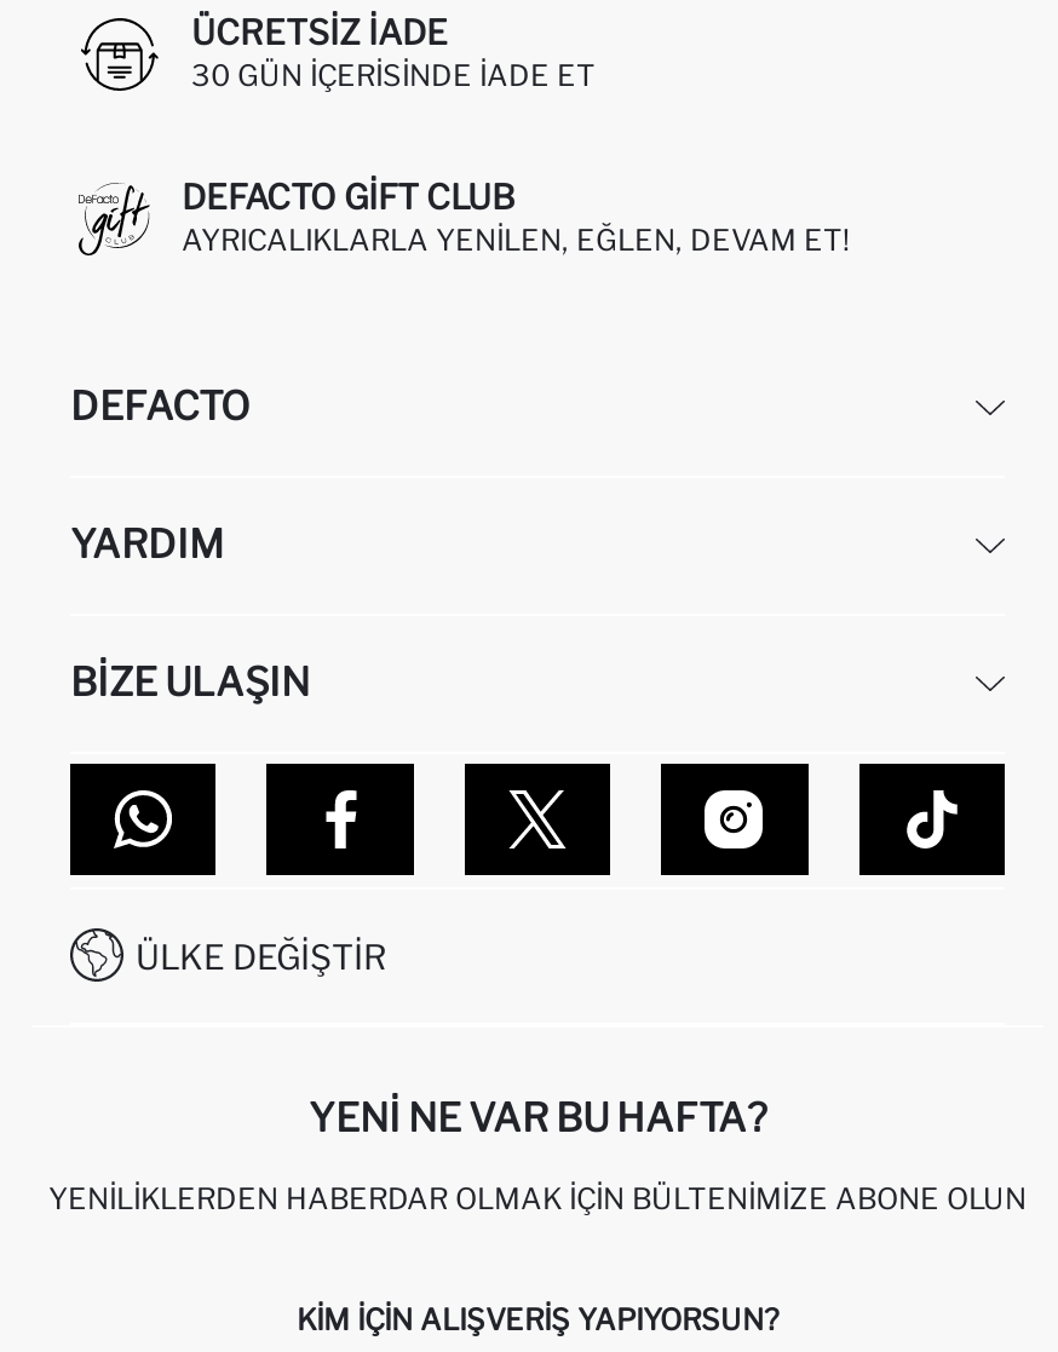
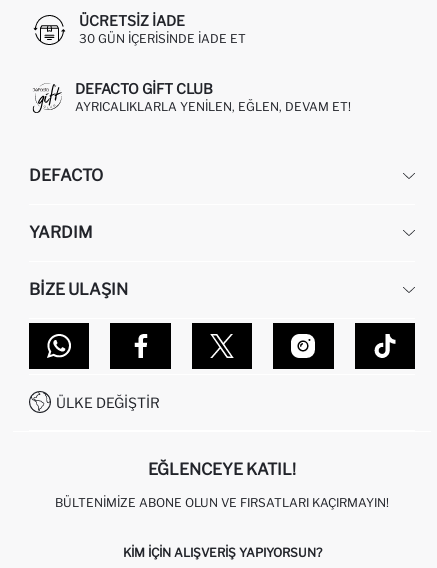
- YENI NE VAR BU HAFTA?
+ EĞLENCEYE KATIL!

- YENILIKLERDEN HABERDAR OLMAK İÇIN BÜLTENIMIZE ABONE OLUN
+ BÜLTENIMIZE ABONE OLUN VE FIRSATLARI KAÇIRMAYIN!
